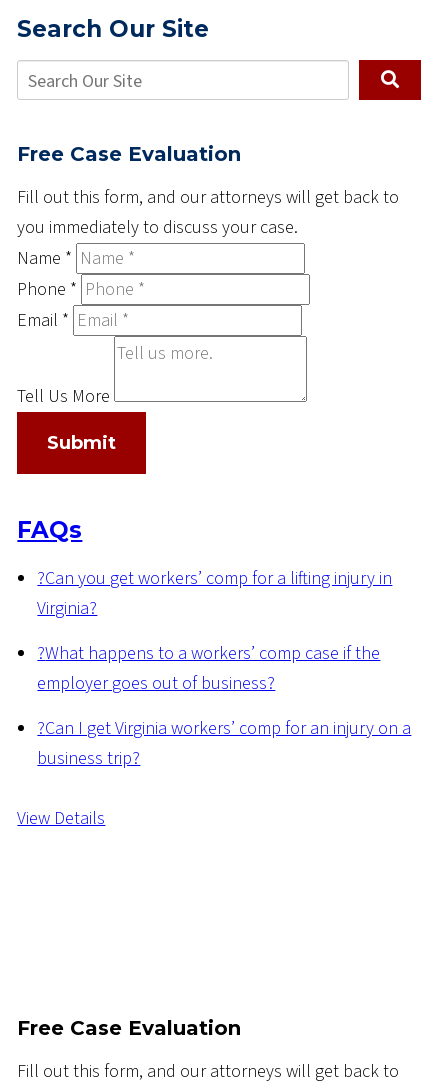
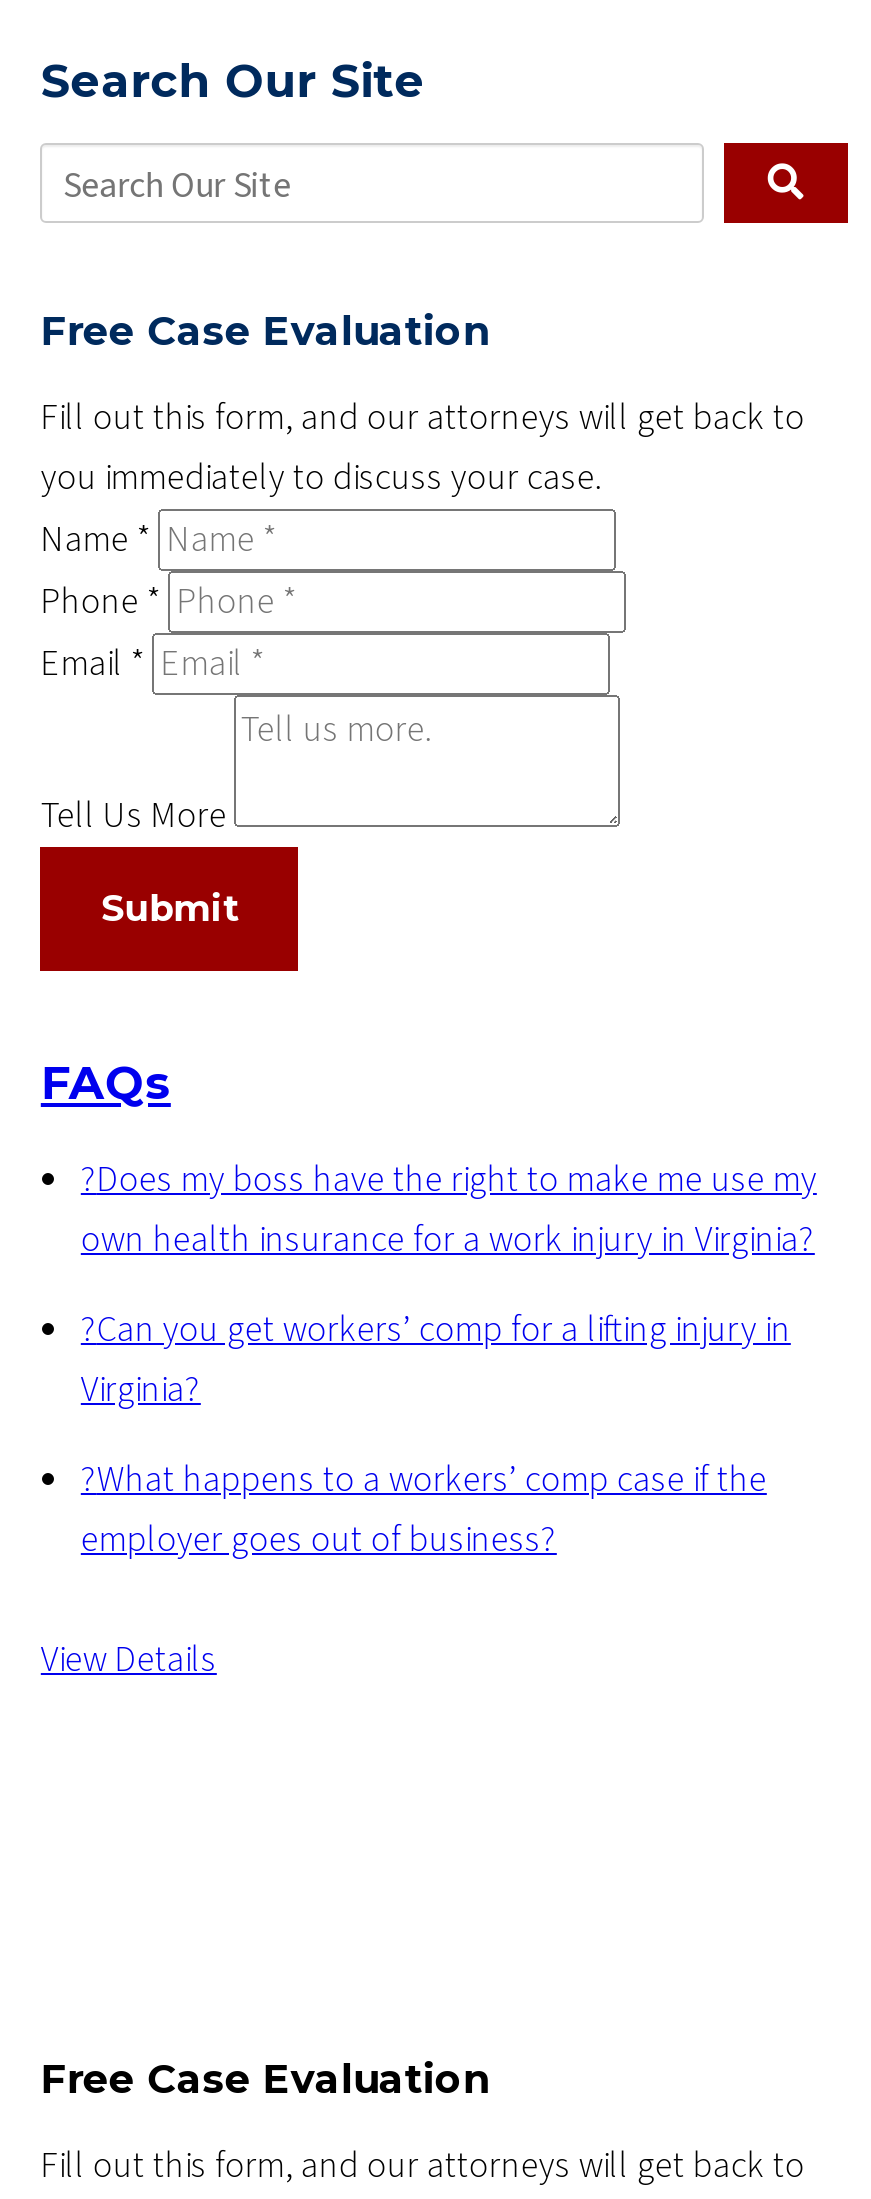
+ ?Does my boss have the right to make me use my
+ own health insurance for a work injury in Virginia?

moved down: ?Can you get workers’ comp for a lifting injury in | Virginia? | ?What happens to a workers’ comp case if the | employer goes out of business?

- ?Can I get Virginia workers’ comp for an injury on a
- business trip?
